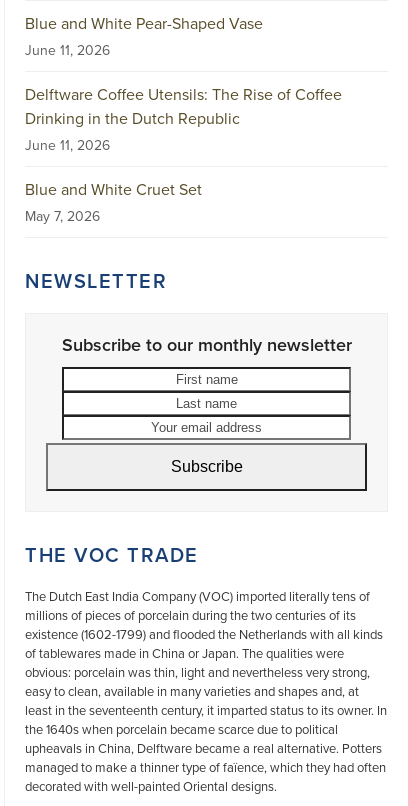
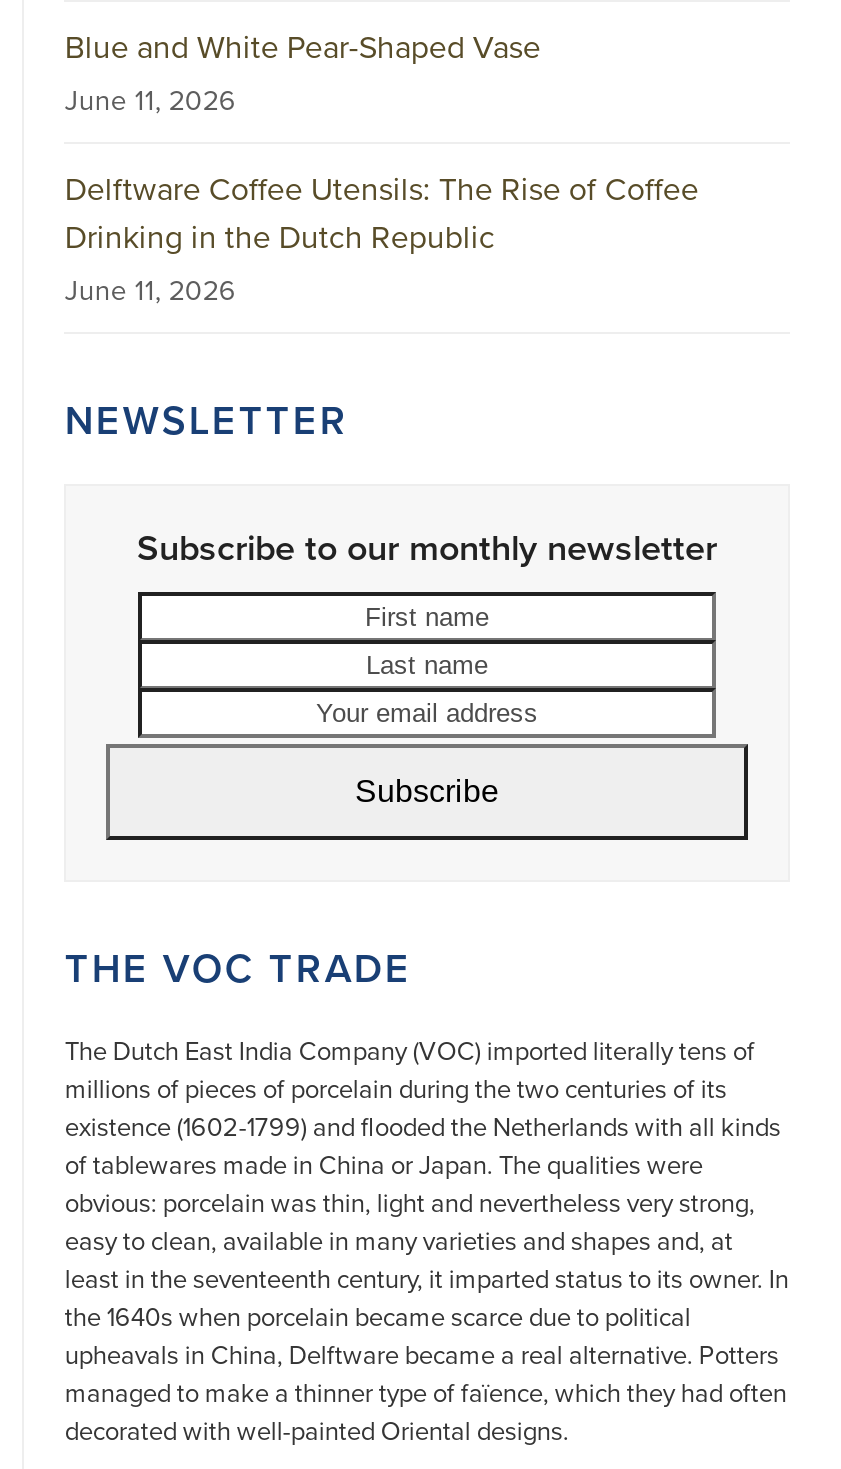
- Blue and White Cruet Set
- May 7, 2026
